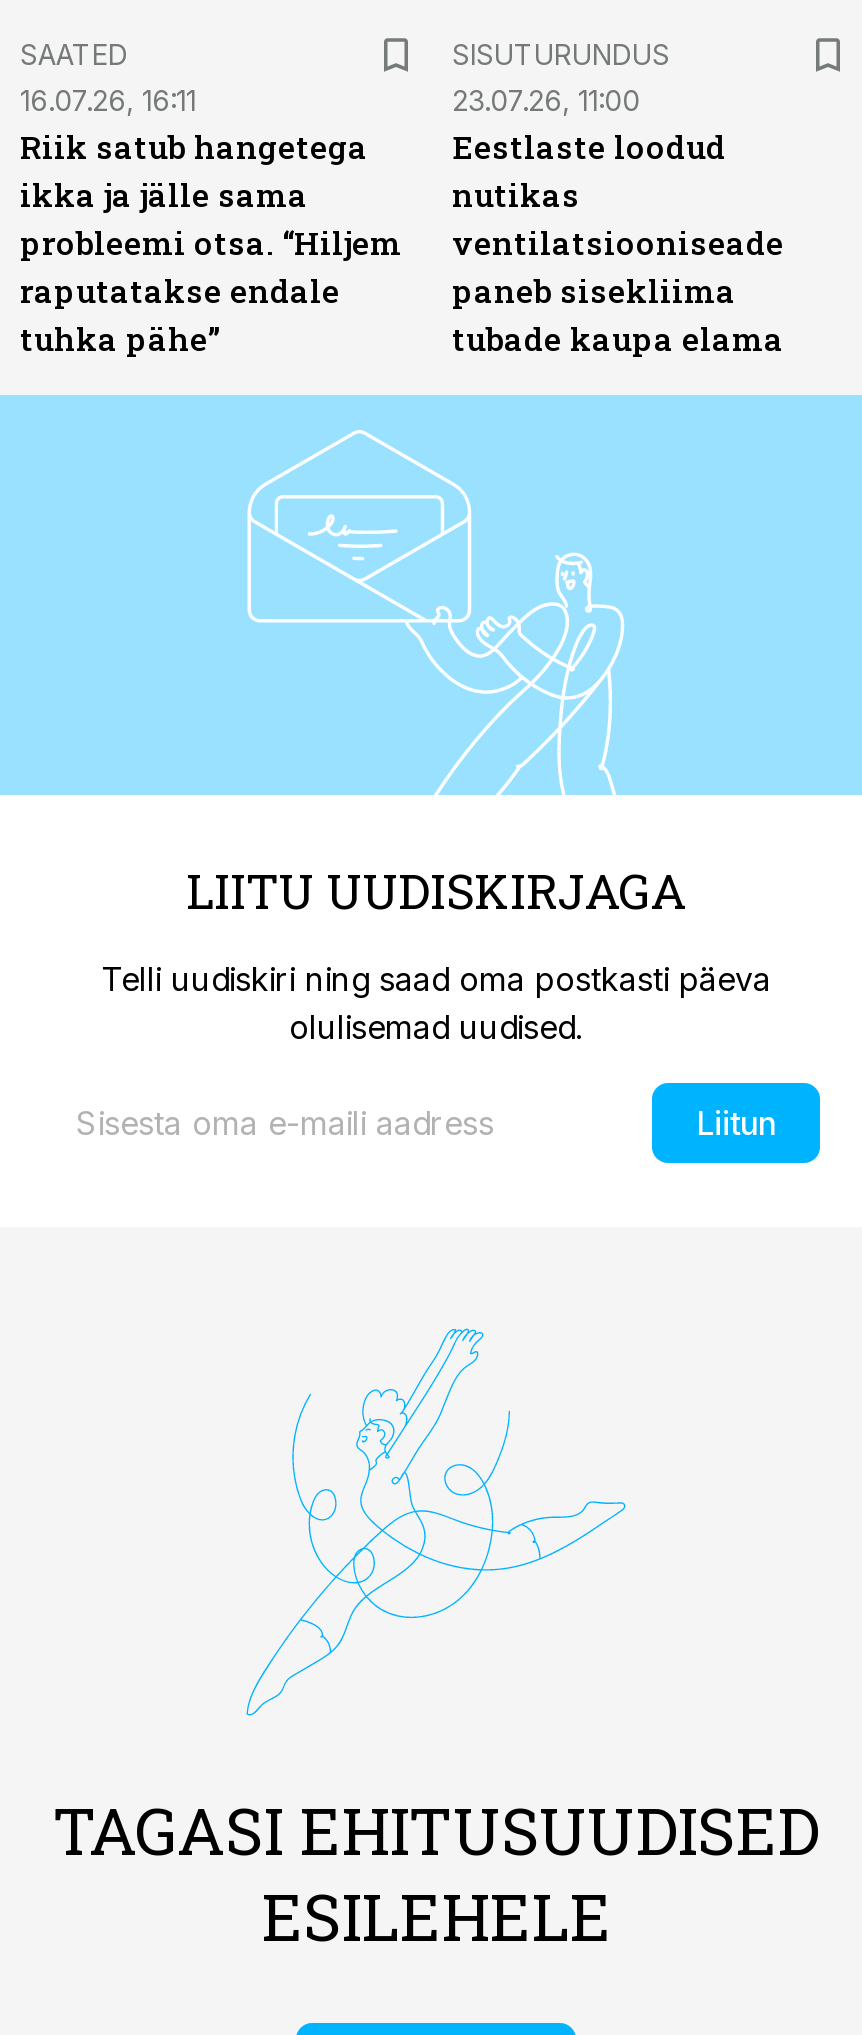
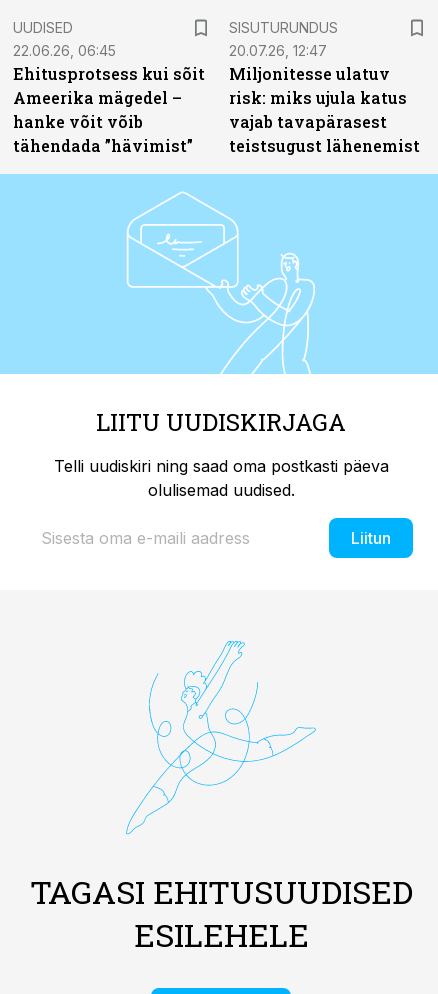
- SAATED
- 16.07.26, 16:11
- Riik satub hangetega
- ikka ja jälle sama
- probleemi otsa. “Hiljem
- raputatakse endale
- tuhka pähe”
+ UUDISED
+ 22.06.26, 06:45
+ Ehitusprotsess kui sõit
+ Ameerika mägedel –
+ hanke võit võib
+ tähendada ”hävimist”

- 23.07.26, 11:00
- Eestlaste loodud
- nutikas
- ventilatsiooniseade
- paneb sisekliima
- tubade kaupa elama
+ 20.07.26, 12:47
+ Miljonitesse ulatuv
+ risk: miks ujula katus
+ vajab tavapärasest
+ teistsugust lähenemist
